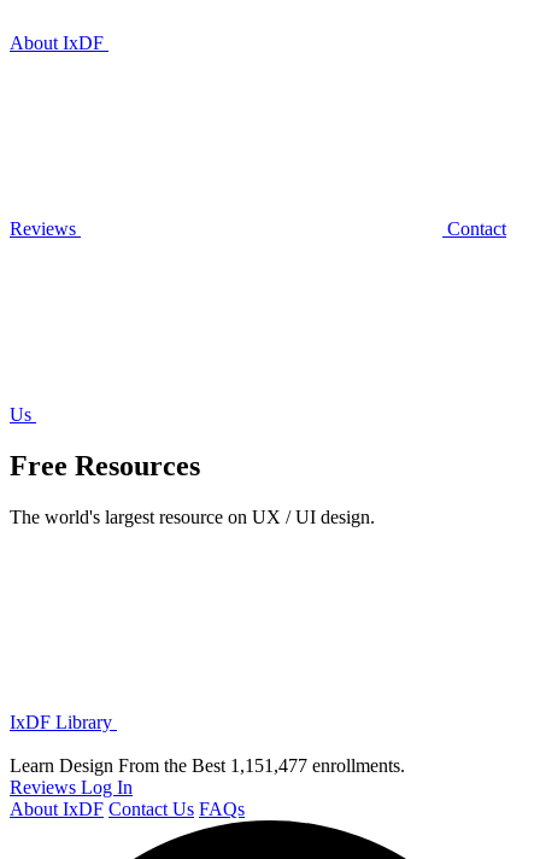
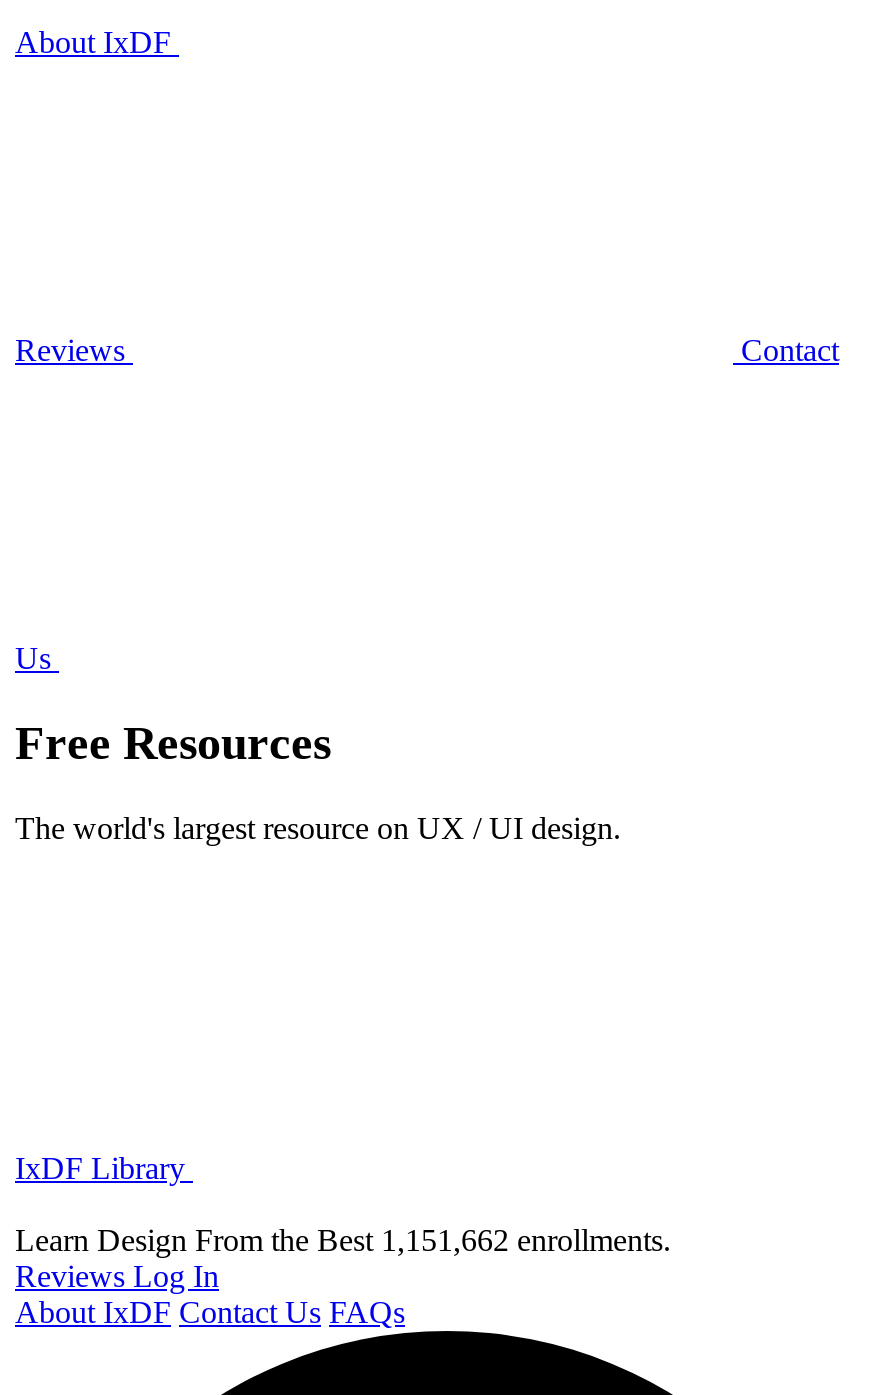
- Learn Design From the Best 1,151,477 enrollments.
+ Learn Design From the Best 1,151,662 enrollments.
